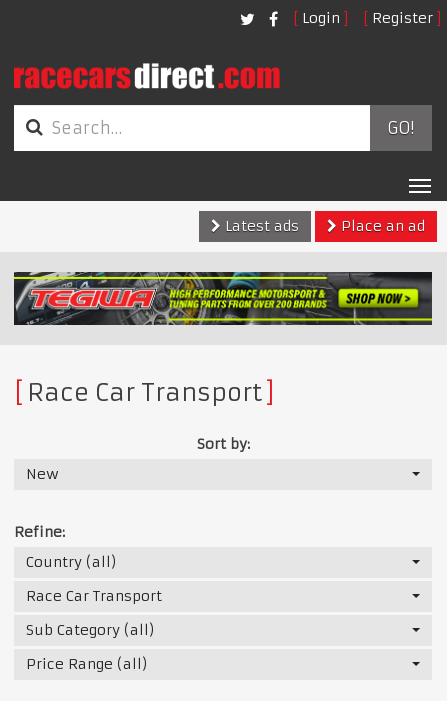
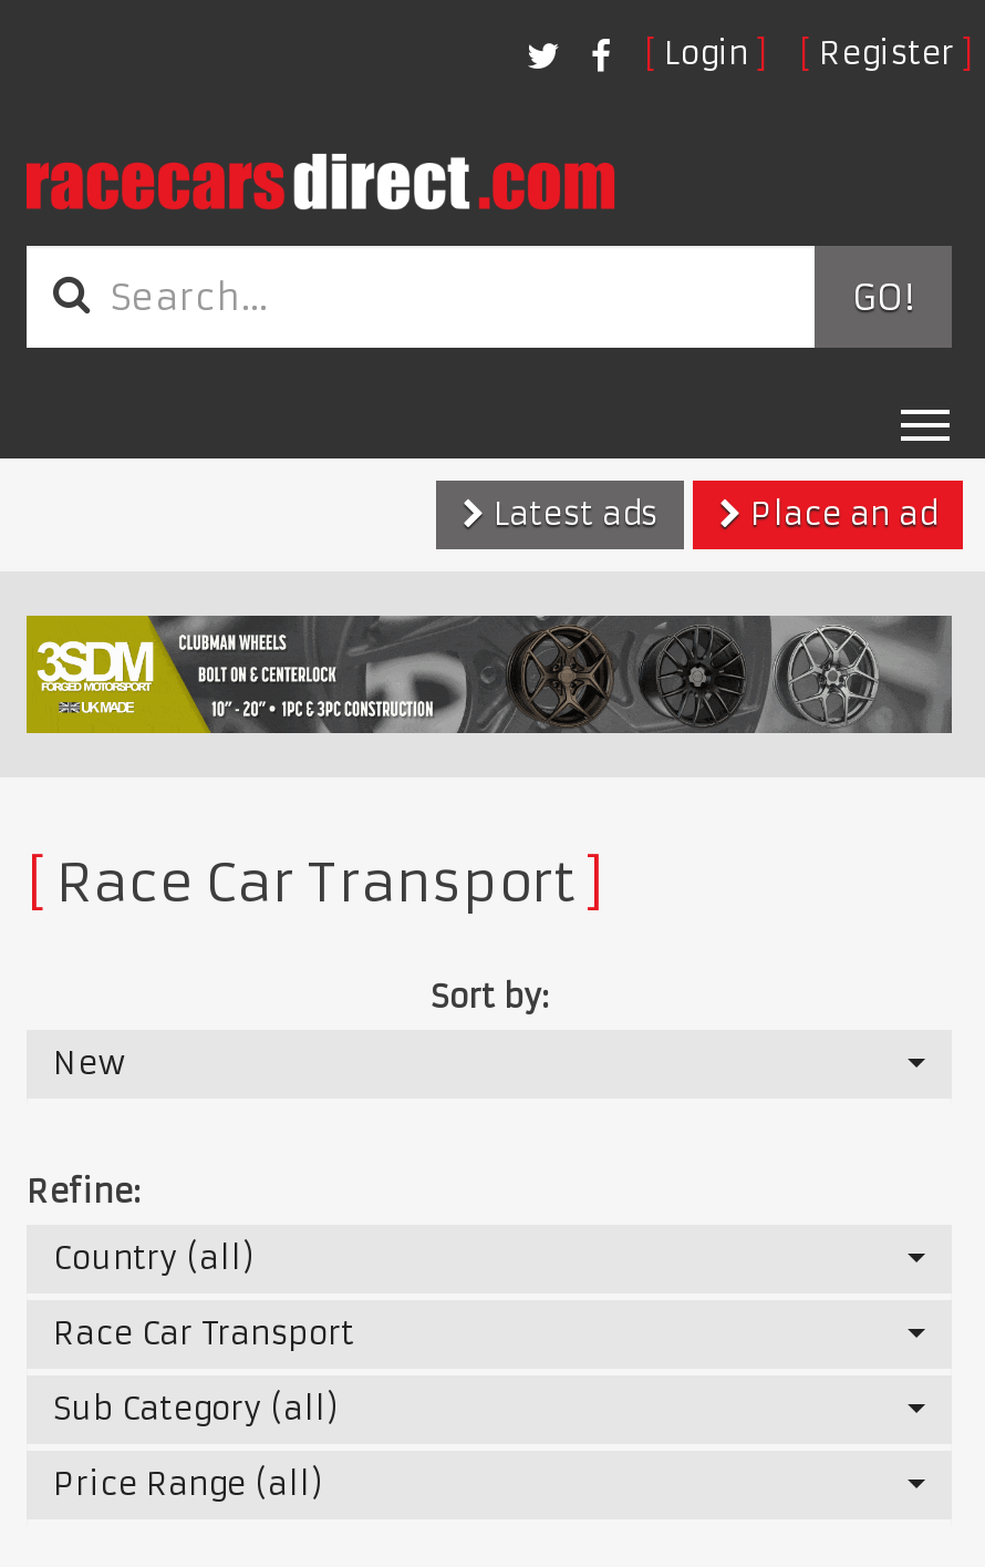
- [image]
+ [image]
